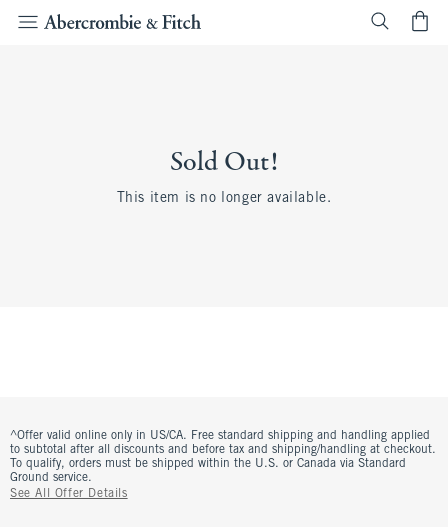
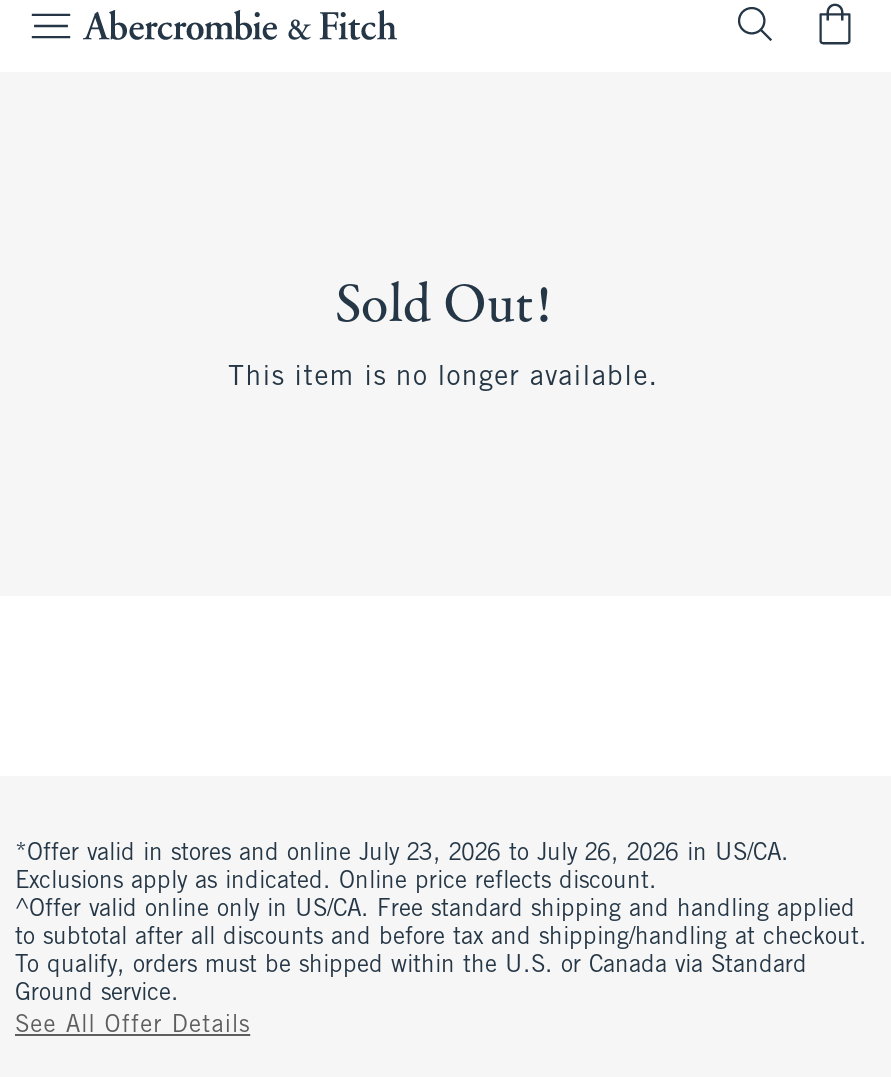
+ *Offer valid in stores and online July 23, 2026 to July 26, 2026 in US/CA.
+ Exclusions apply as indicated. Online price reflects discount.
